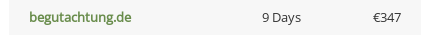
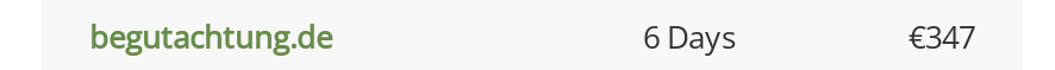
- 9 Days
+ 6 Days
